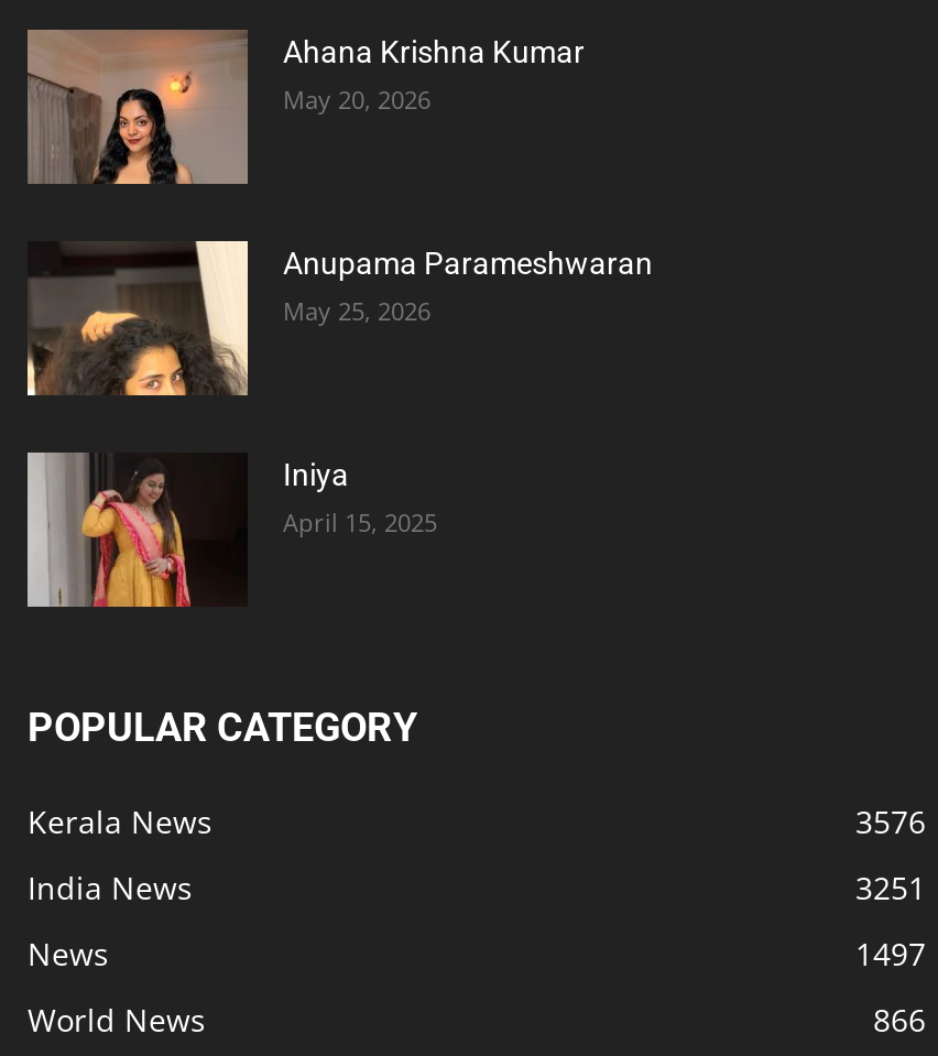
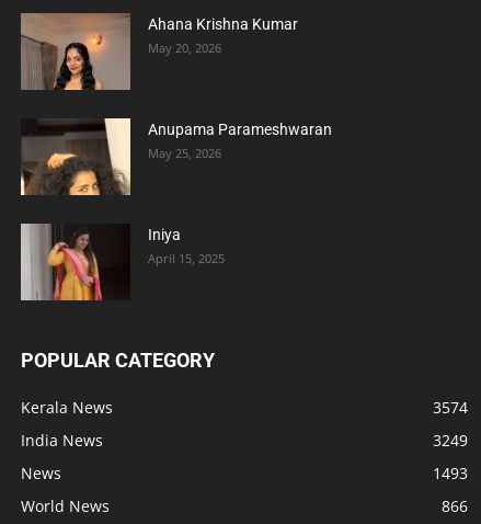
- 3576
+ 3574

- 3251
+ 3249

- 1497
+ 1493
